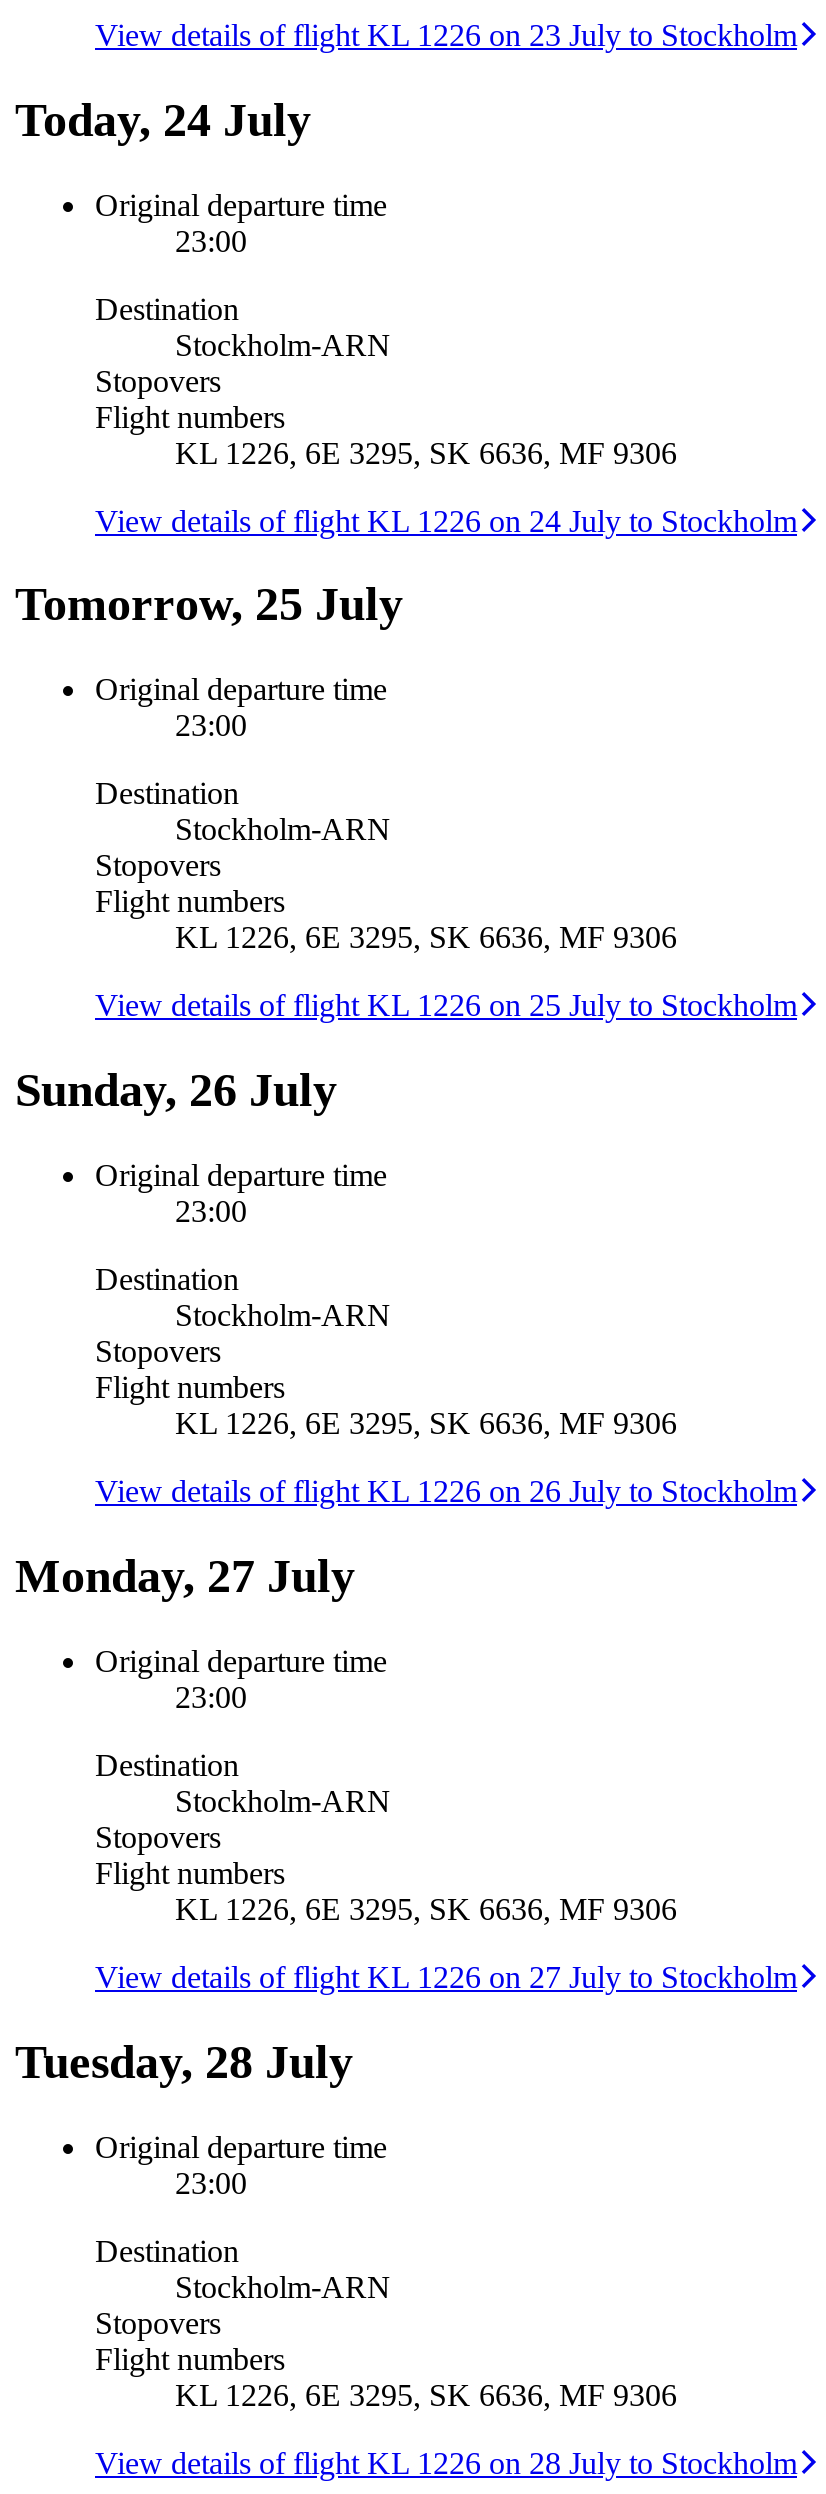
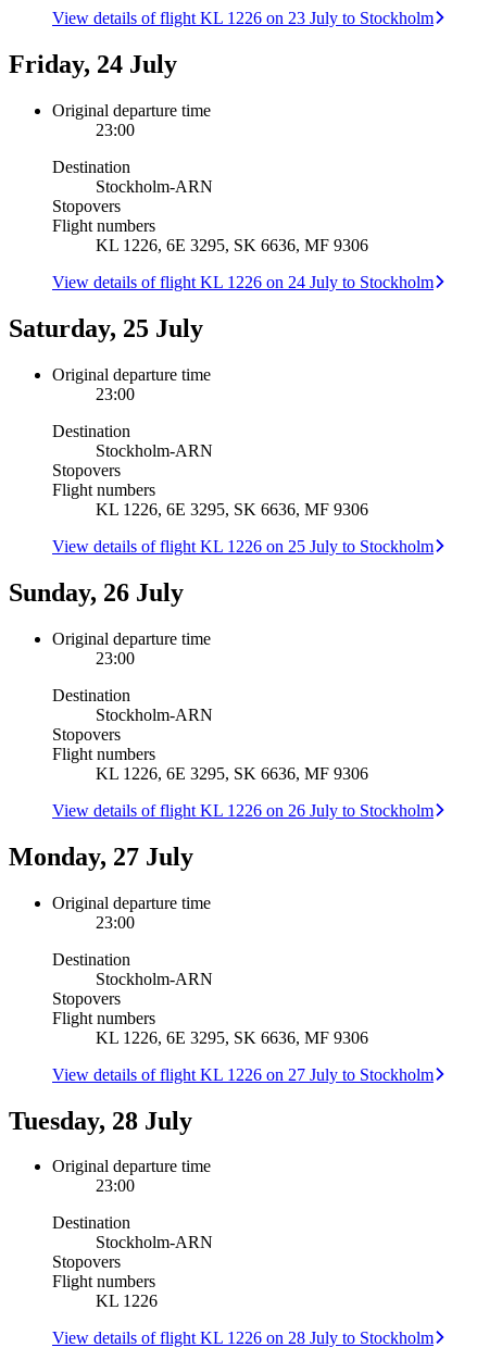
- Today, 24 July
+ Friday, 24 July

- Tomorrow, 25 July
+ Saturday, 25 July

- KL 1226, 6E 3295, SK 6636, MF 9306
+ KL 1226
